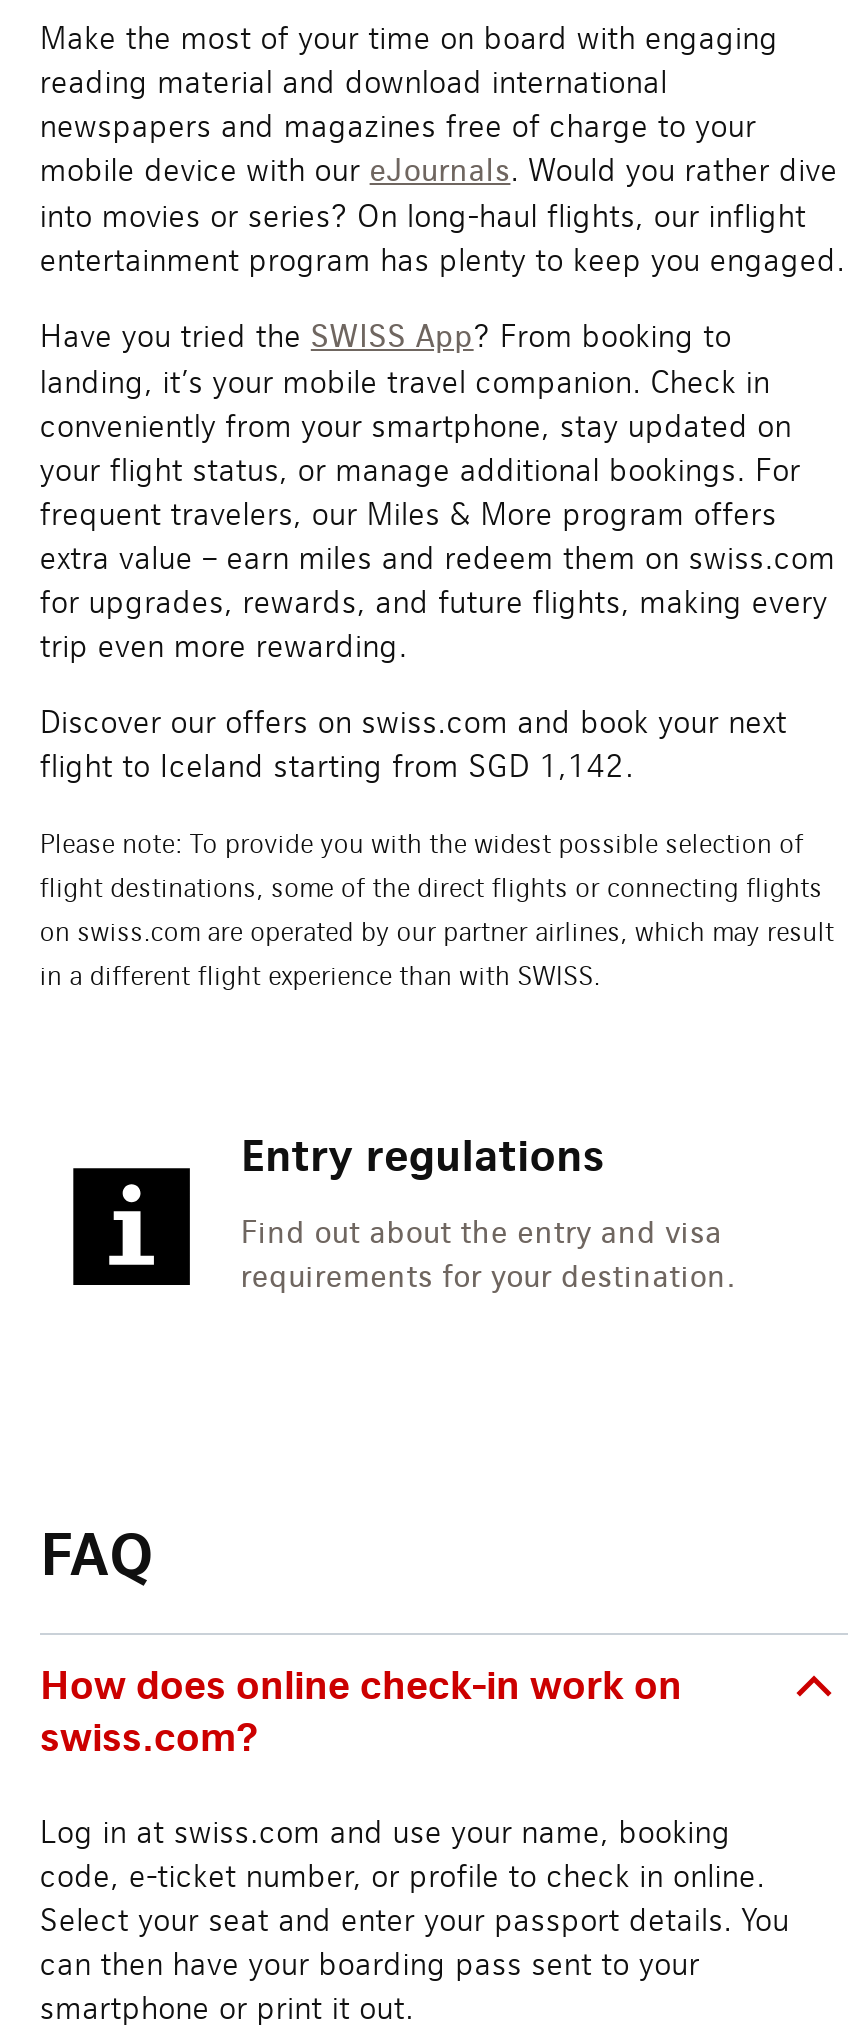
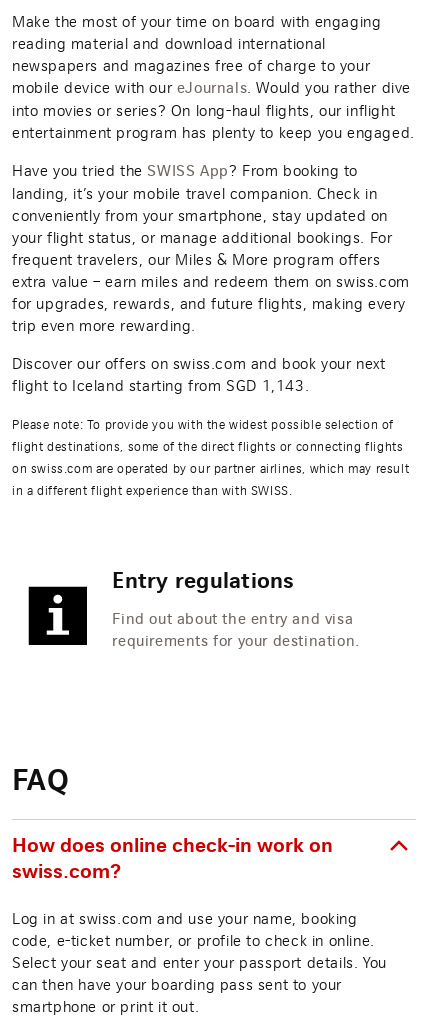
- flight to Iceland starting from SGD 1,142.
+ flight to Iceland starting from SGD 1,143.
